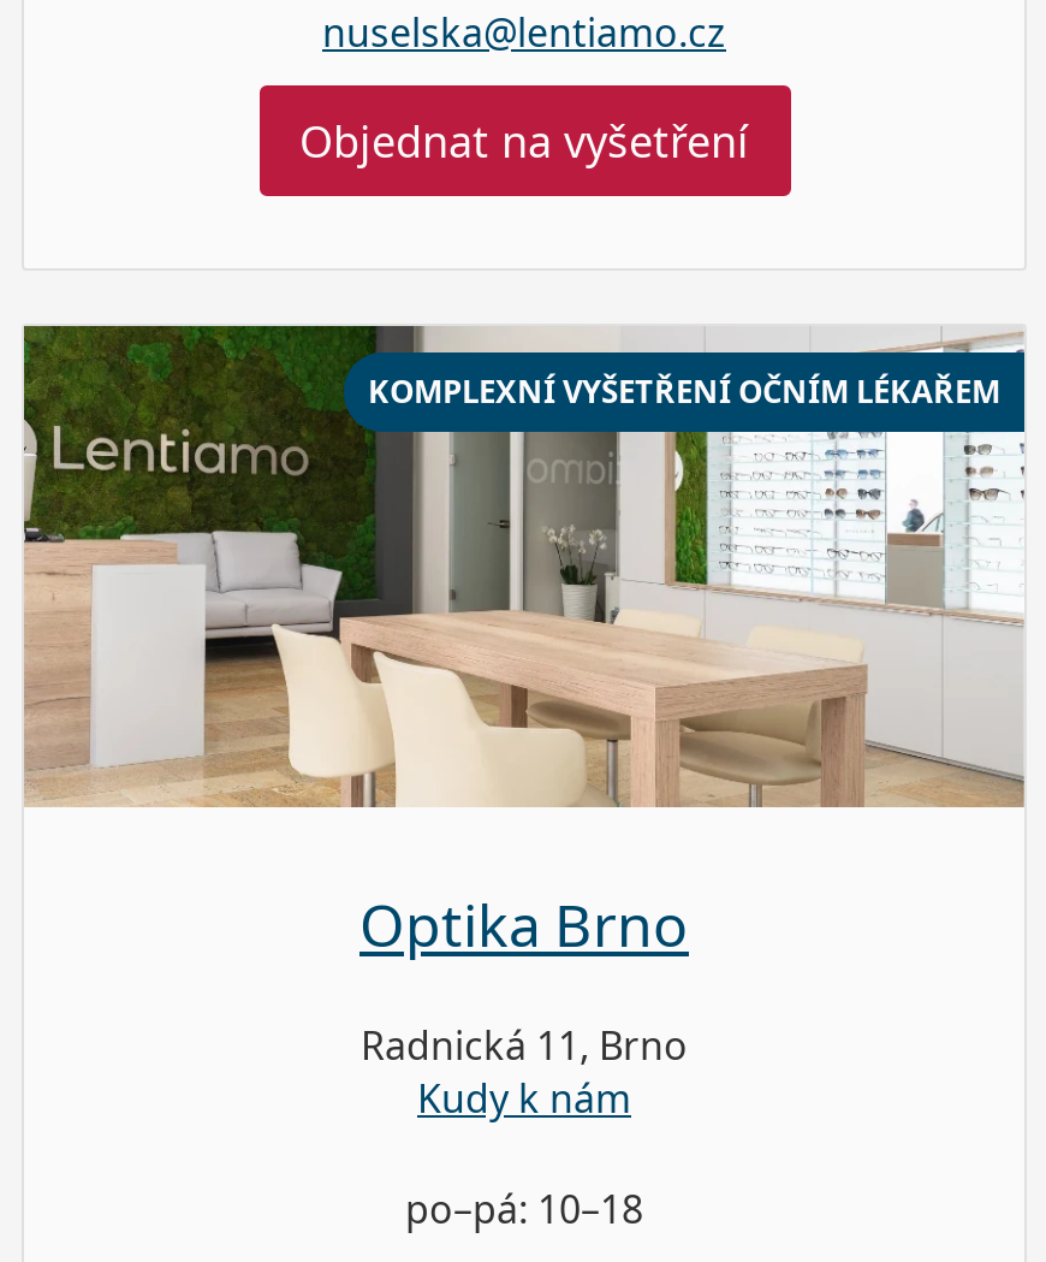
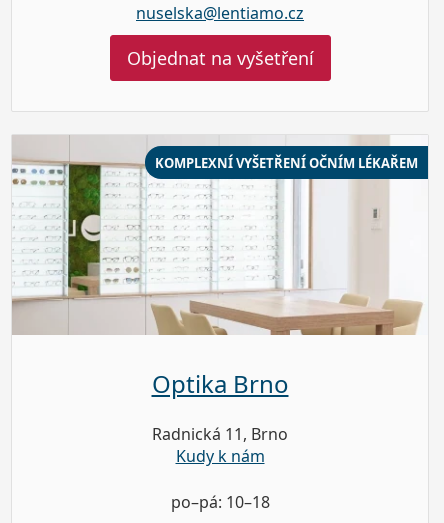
- [image]
+ [image]
